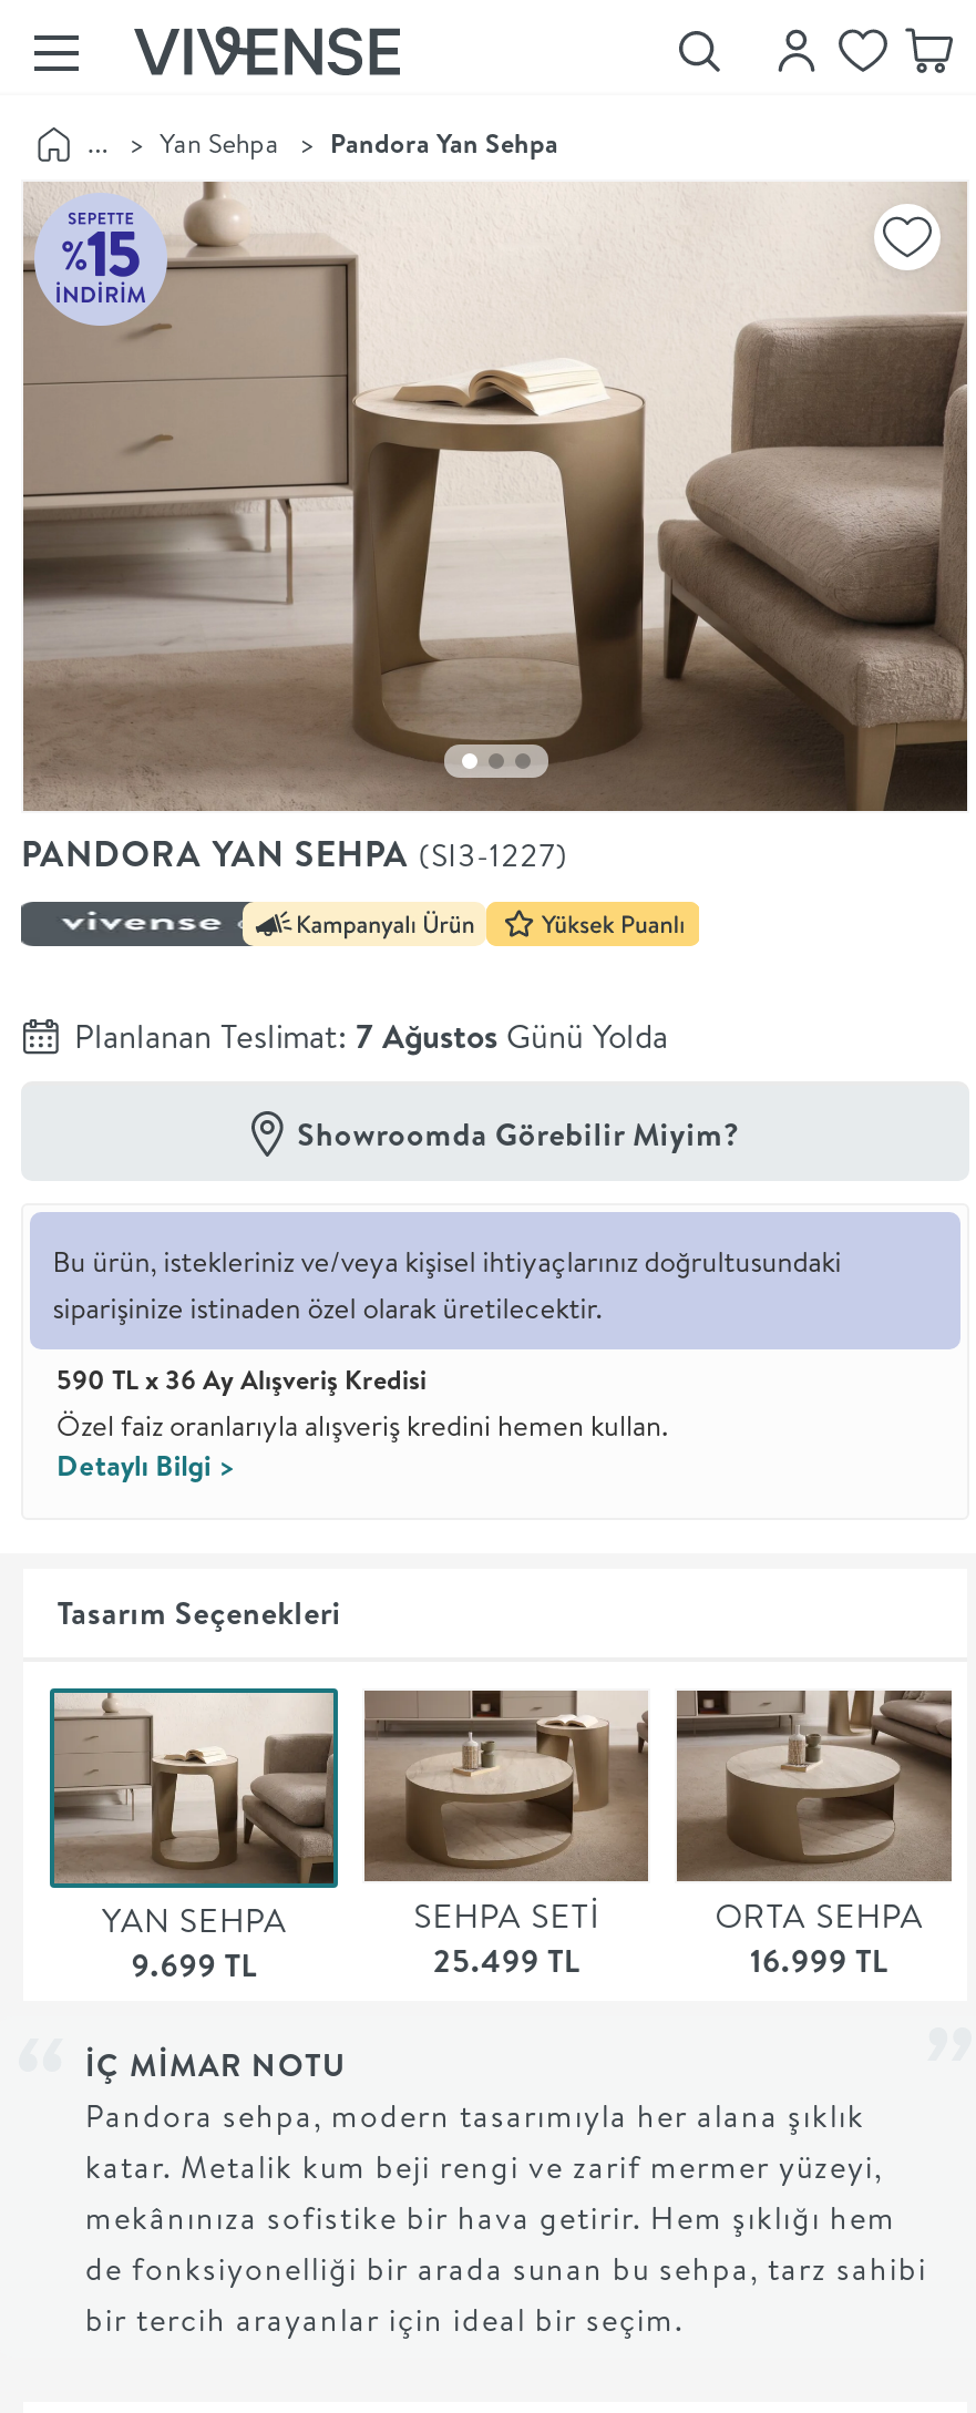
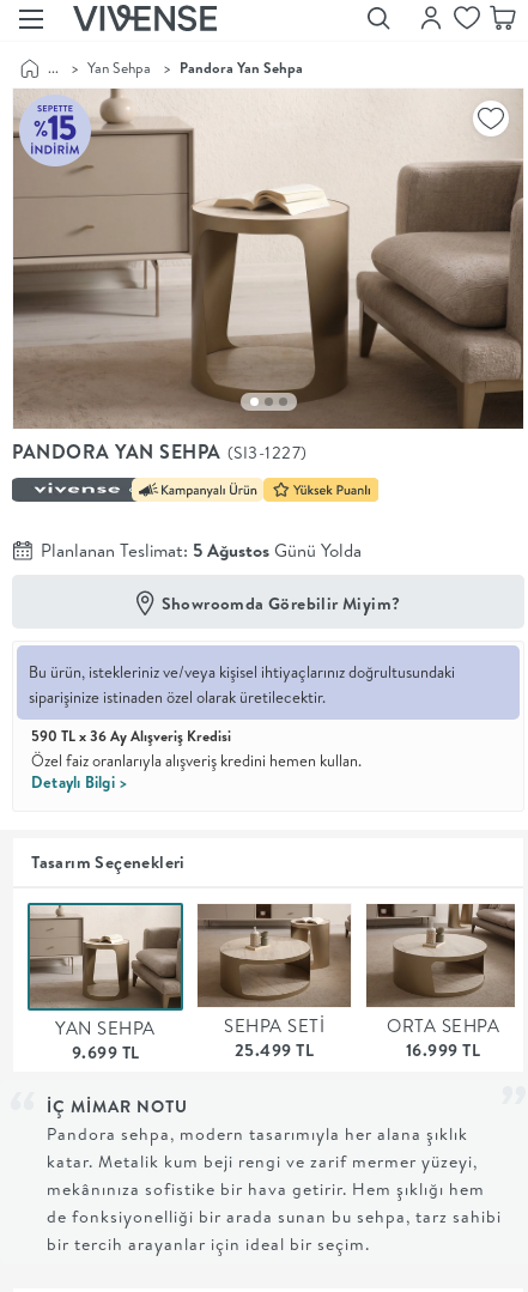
- Planlanan Teslimat: 7 Ağustos Günü Yolda
+ Planlanan Teslimat: 5 Ağustos Günü Yolda
